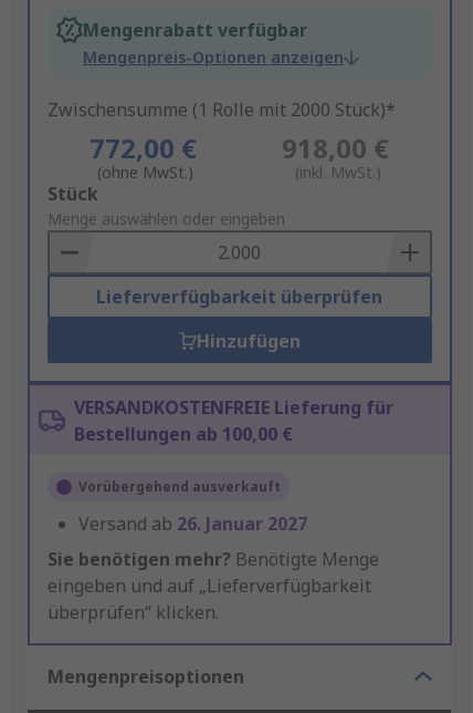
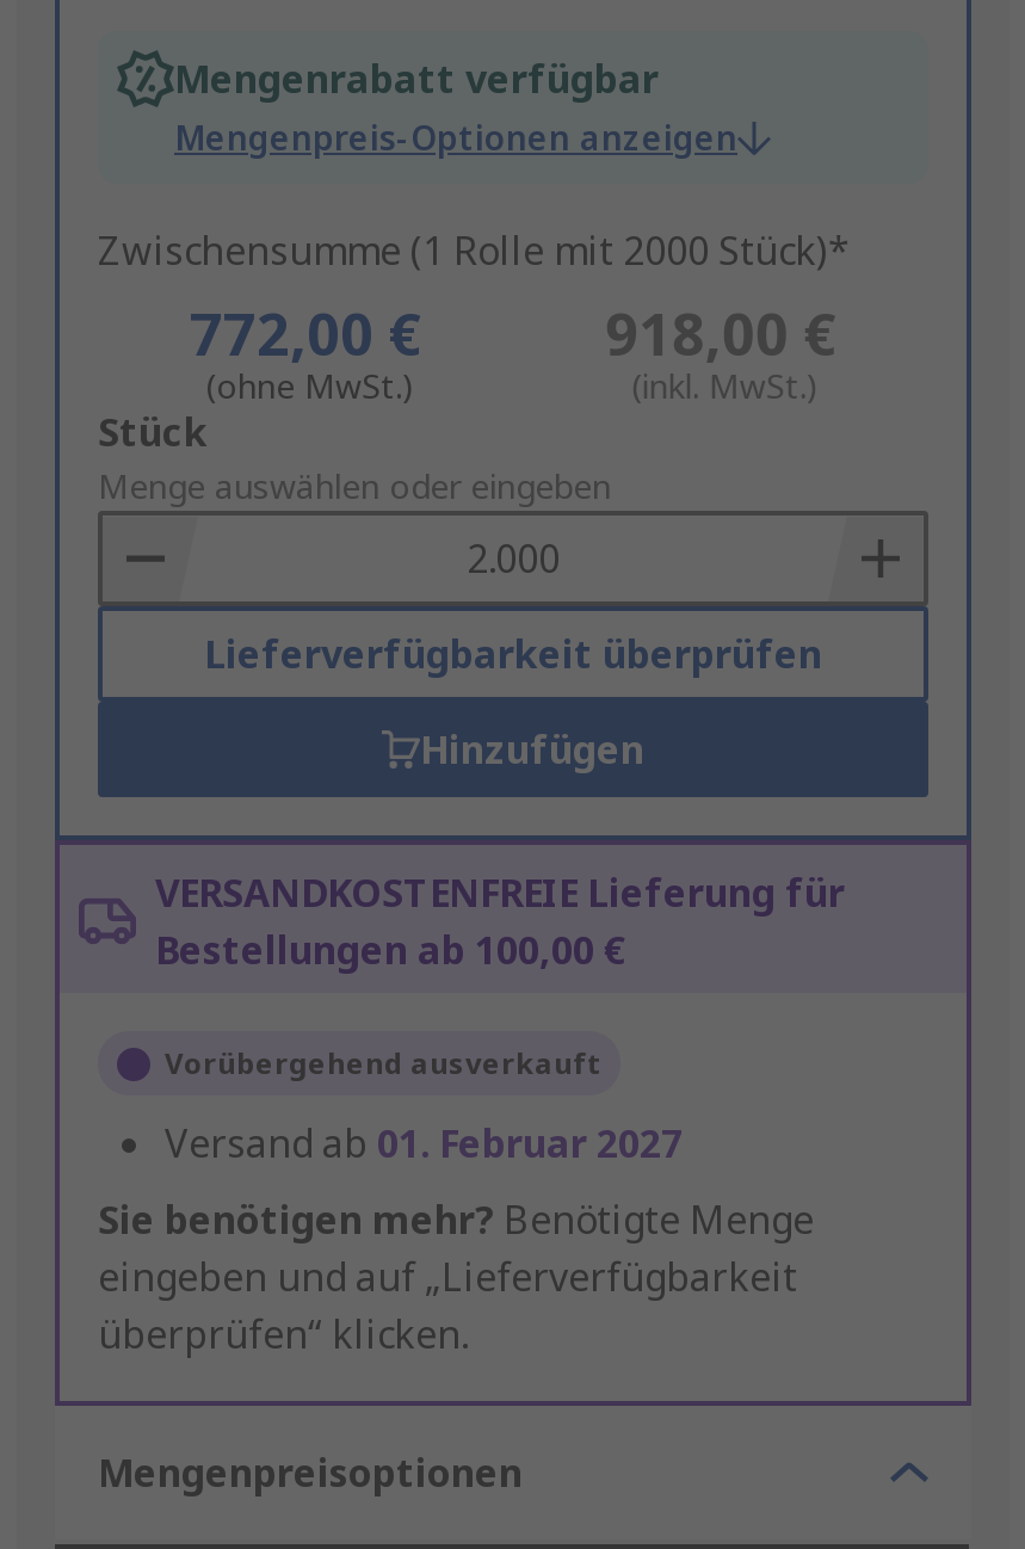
- Versand ab 26. Januar 2027
+ Versand ab 01. Februar 2027
